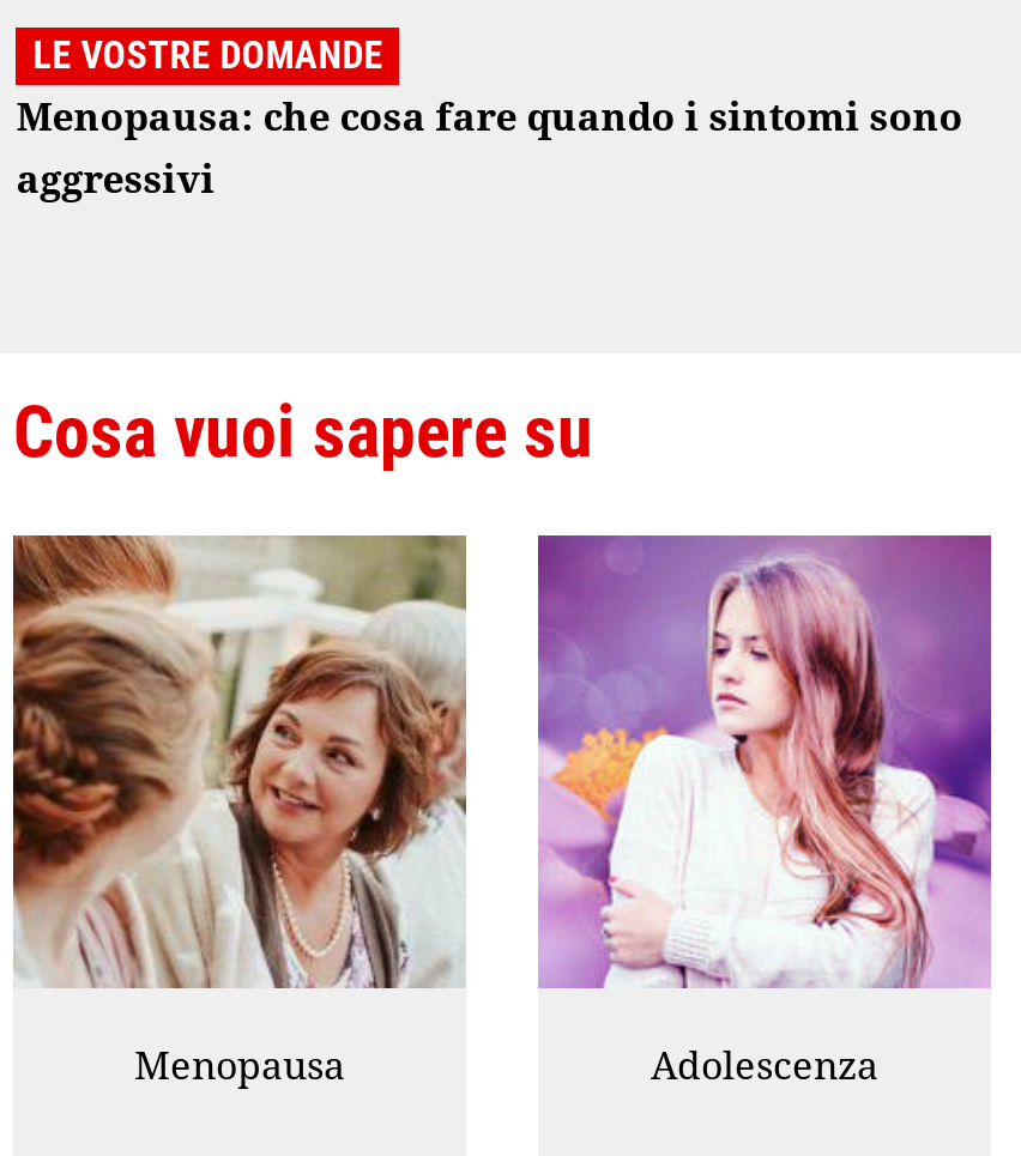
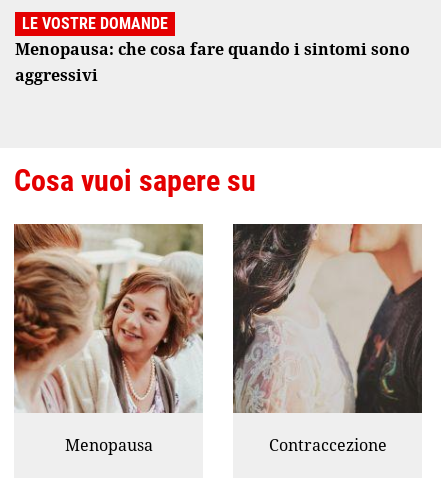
- [image]
- Adolescenza
+ [image]
+ Contraccezione
